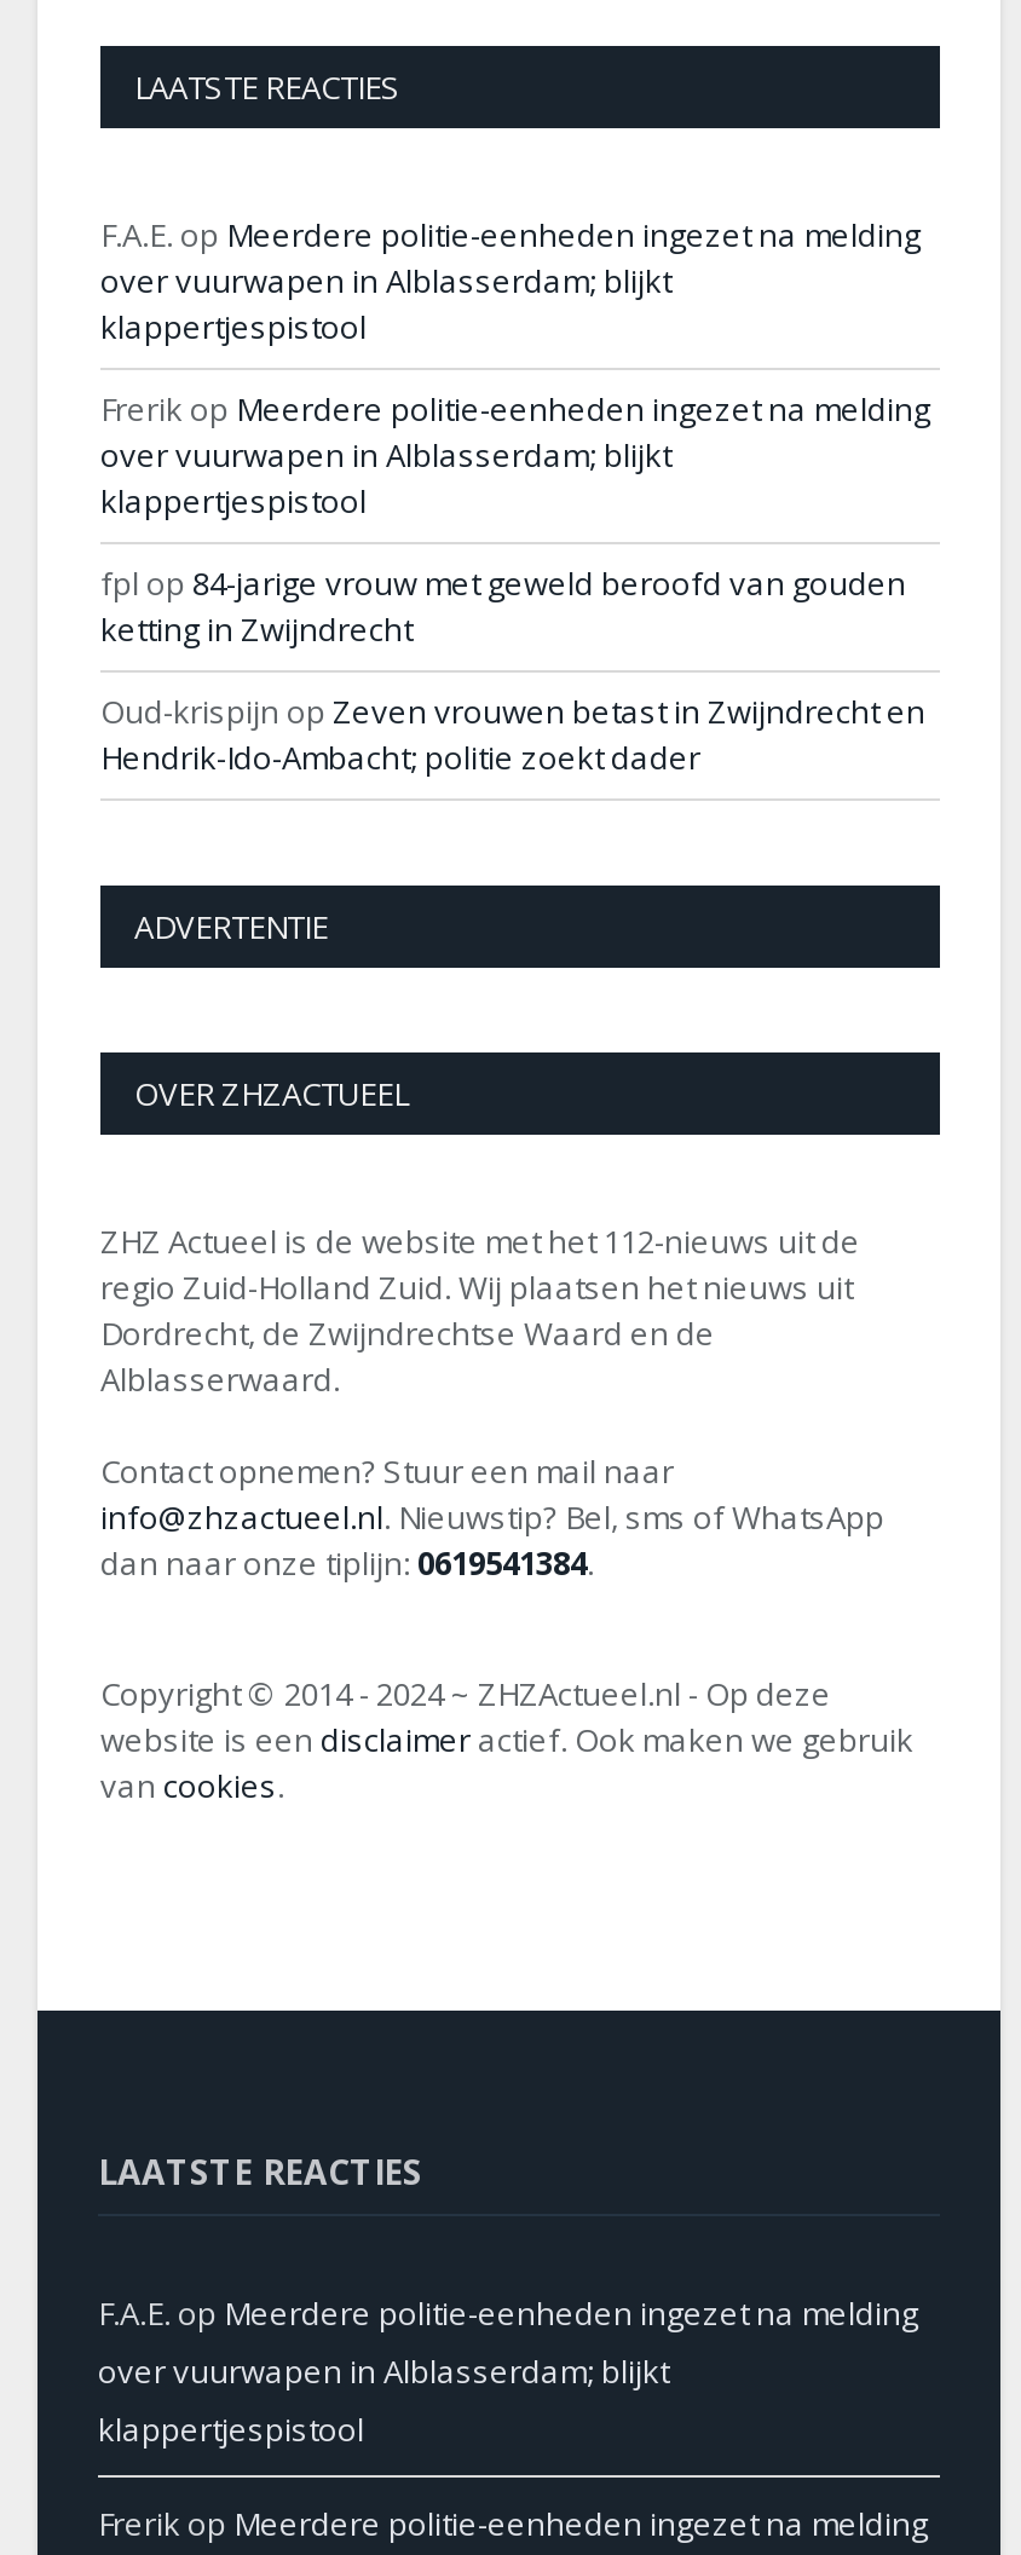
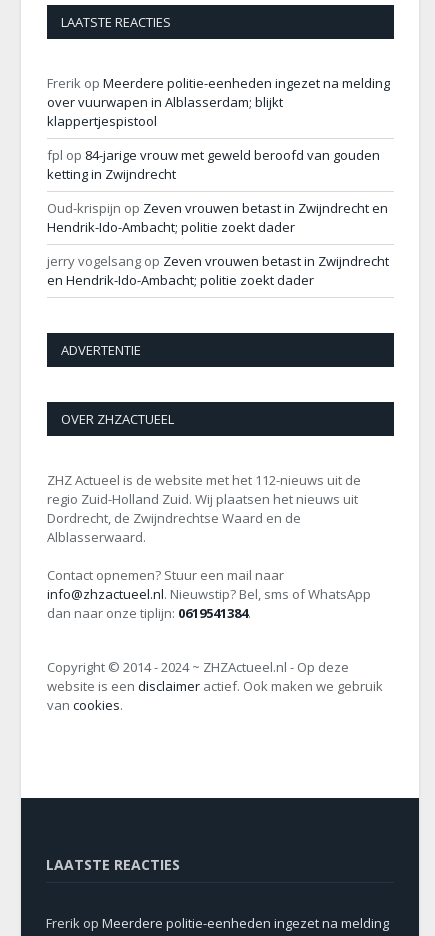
- F.A.E. op Meerdere politie-eenheden ingezet na melding
- over vuurwapen in Alblasserdam; blijkt
- klappertjespistool

+ jerry vogelsang op Zeven vrouwen betast in Zwijndrecht
+ en Hendrik-Ido-Ambacht; politie zoekt dader

- F.A.E. op Meerdere politie-eenheden ingezet na melding
- over vuurwapen in Alblasserdam; blijkt
- klappertjespistool
